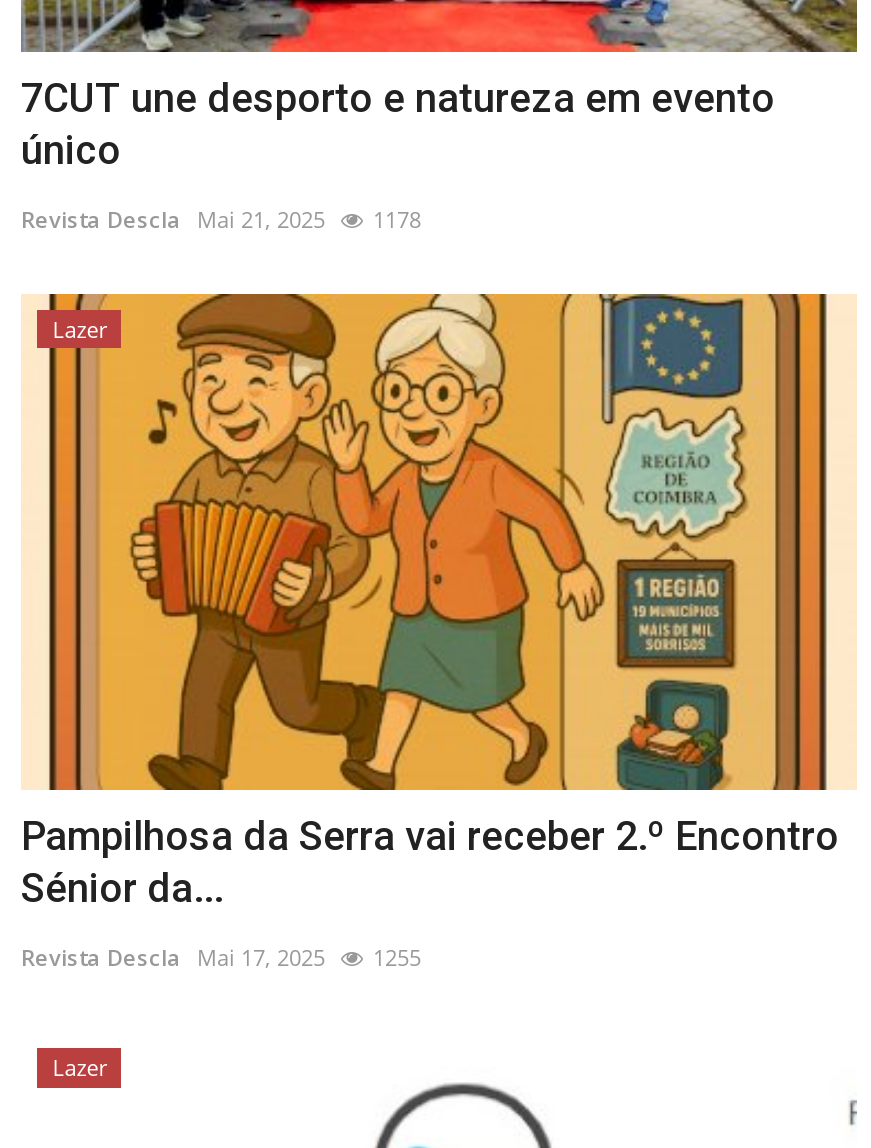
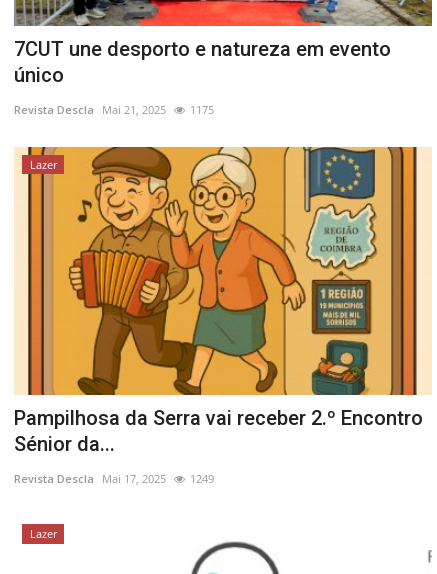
- Revista Descla Mai 21, 2025 1178
+ Revista Descla Mai 21, 2025 1175

- Revista Descla Mai 17, 2025 1255
+ Revista Descla Mai 17, 2025 1249
